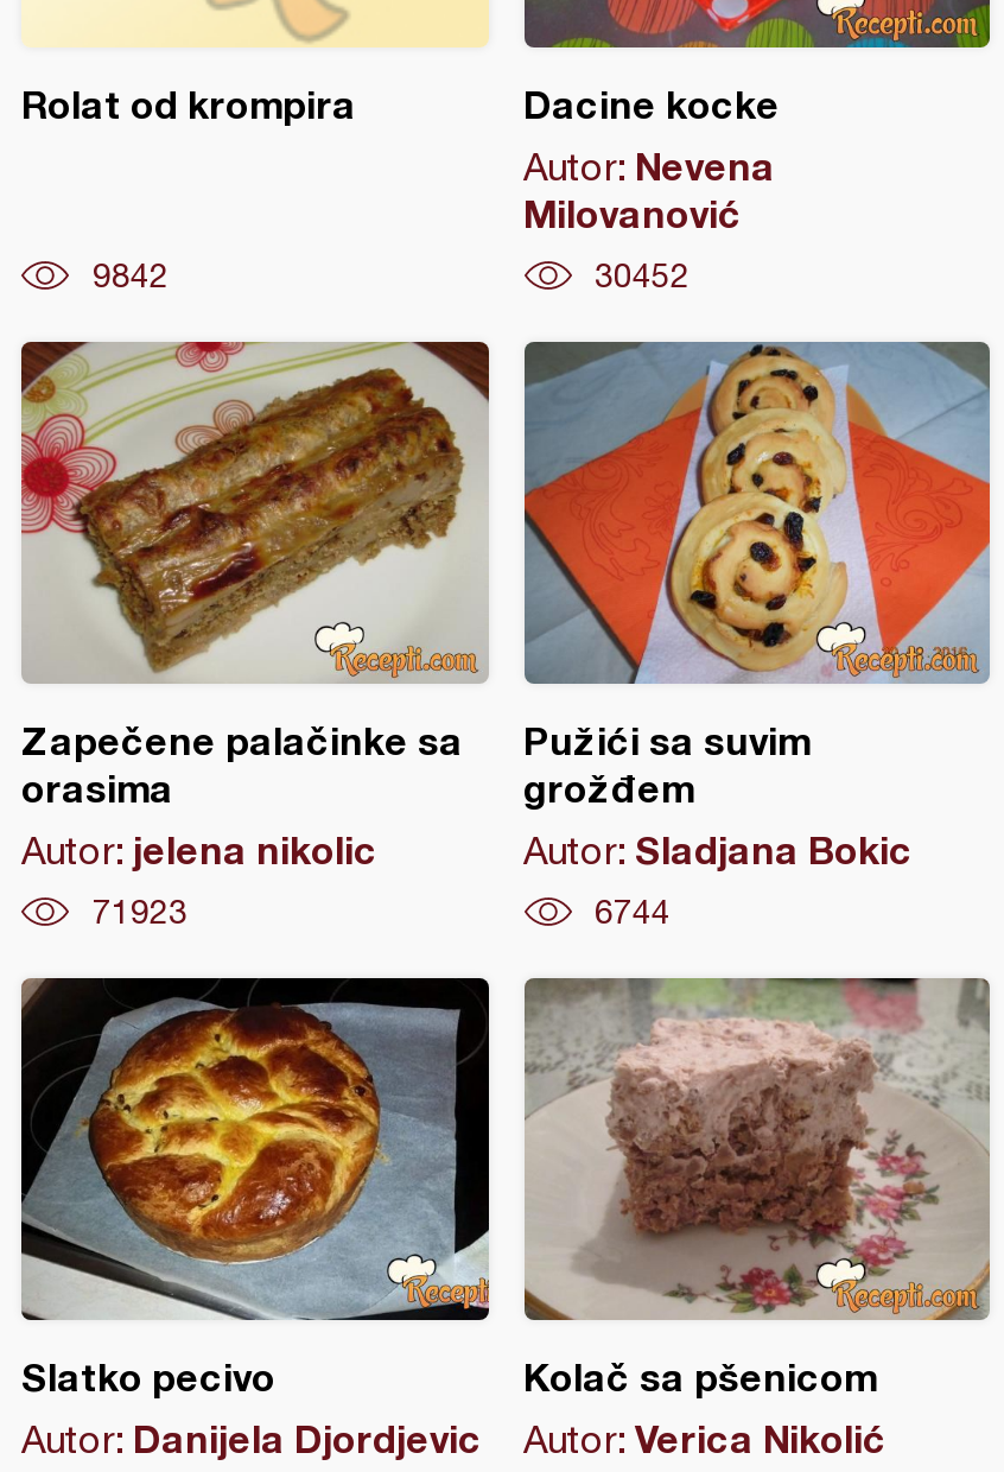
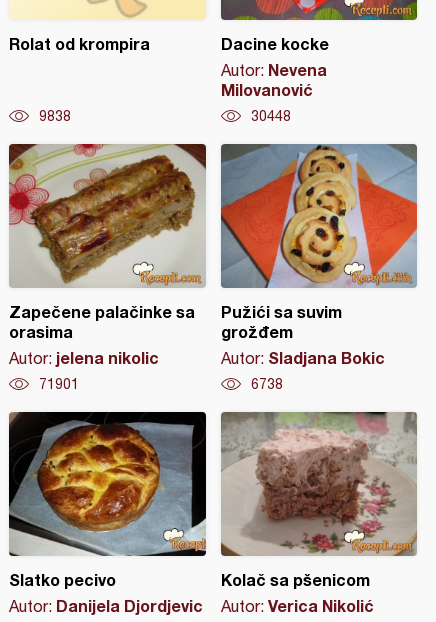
- 9842
+ 9838

- 30452
+ 30448

- 71923
+ 71901

- 6744
+ 6738
